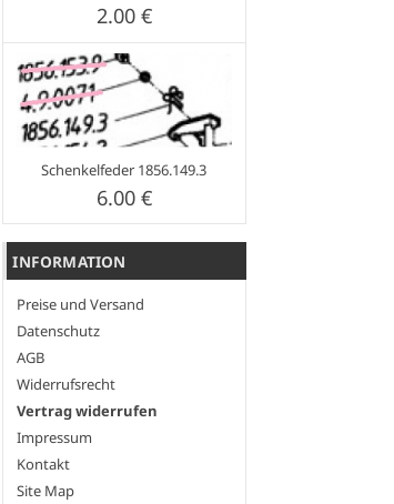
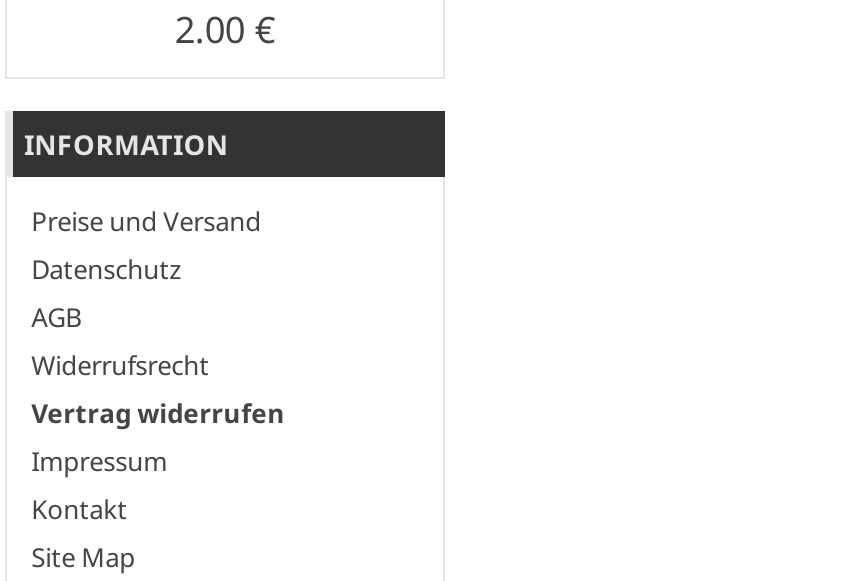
- [image]
- Schenkelfeder 1856.149.3
- 6.00 €
